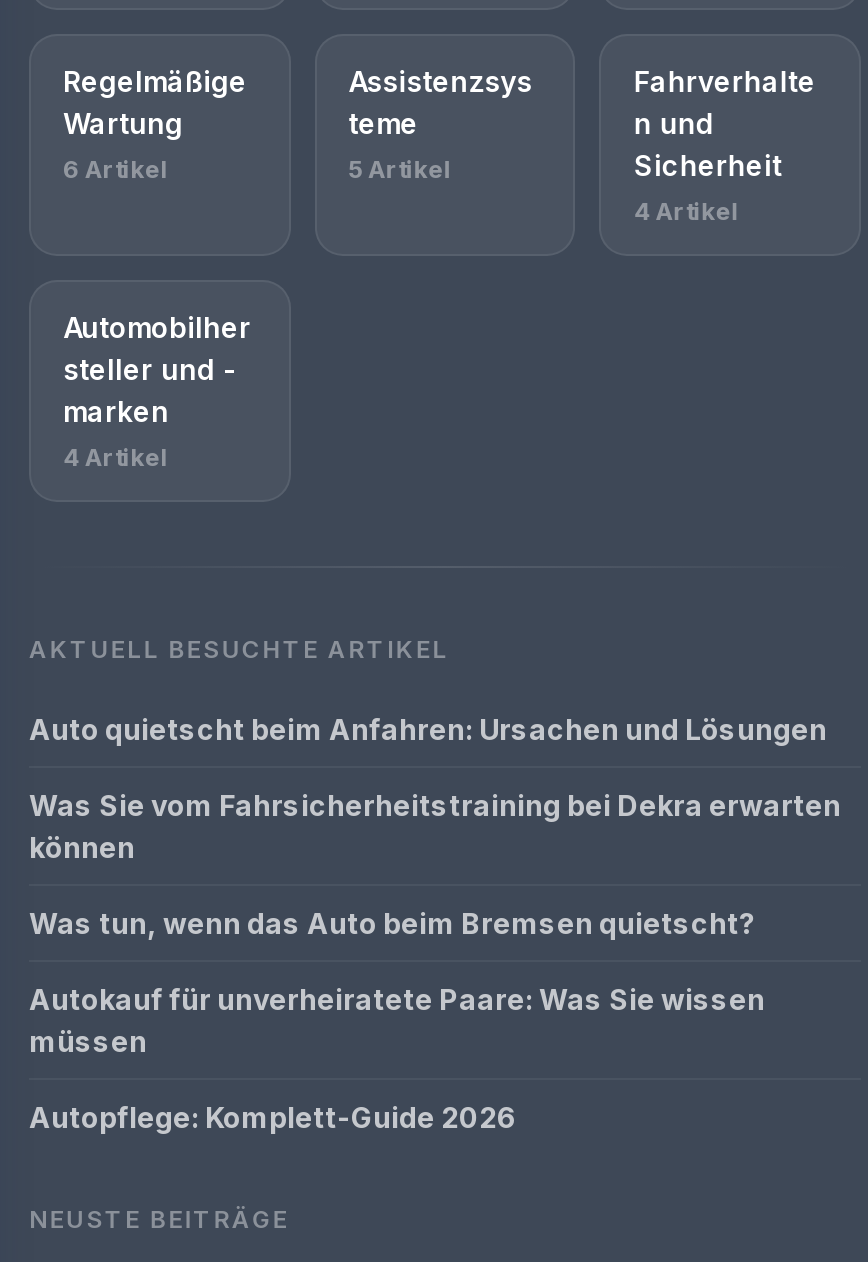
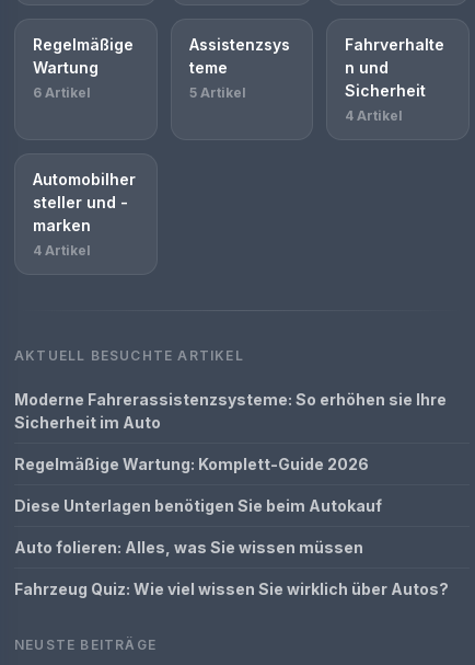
- Auto quietscht beim Anfahren: Ursachen und Lösungen
+ Moderne Fahrerassistenzsysteme: So erhöhen sie Ihre
+ Sicherheit im Auto

- Was Sie vom Fahrsicherheitstraining bei Dekra erwarten
- können
+ Regelmäßige Wartung: Komplett-Guide 2026

- Was tun, wenn das Auto beim Bremsen quietscht?
+ Diese Unterlagen benötigen Sie beim Autokauf

- Autokauf für unverheiratete Paare: Was Sie wissen
- müssen
+ Auto folieren: Alles, was Sie wissen müssen

- Autopflege: Komplett-Guide 2026
+ Fahrzeug Quiz: Wie viel wissen Sie wirklich über Autos?
